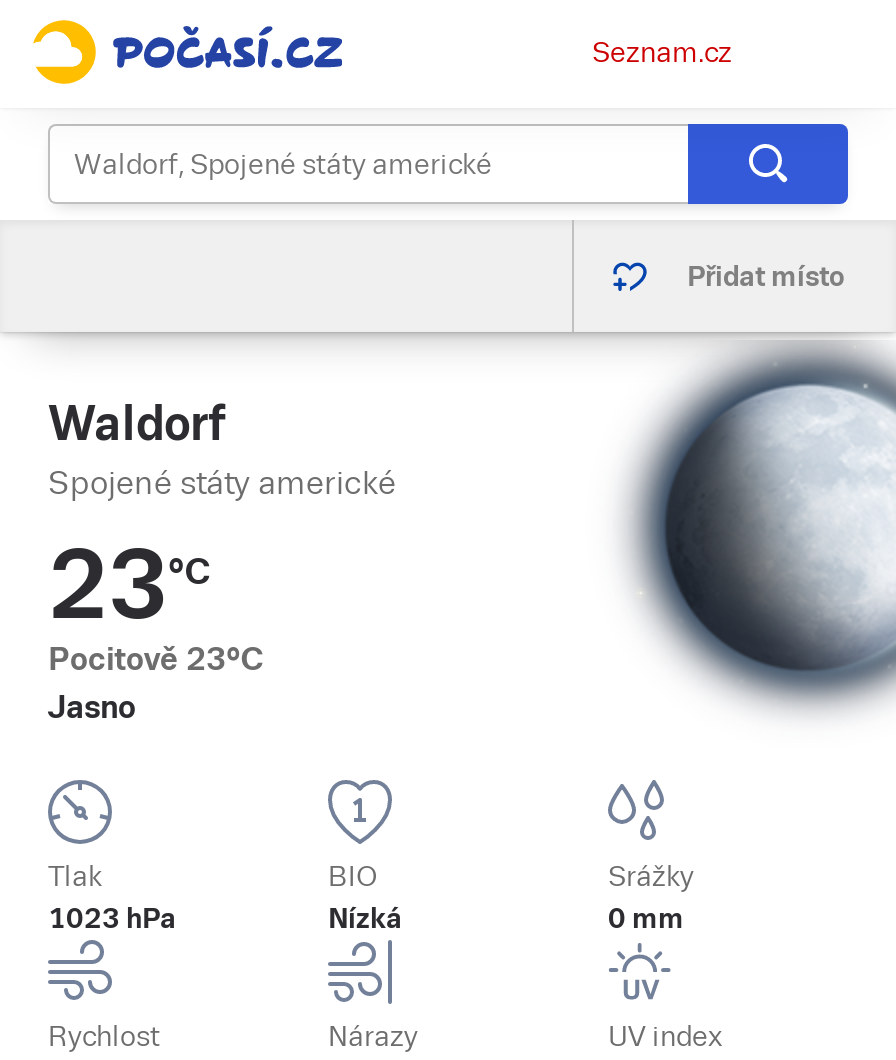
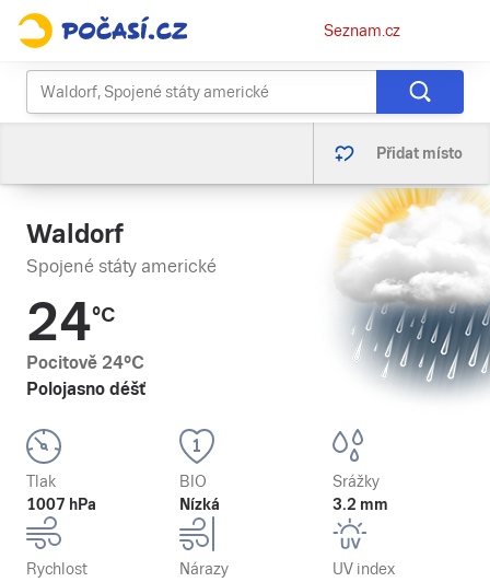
- [image]
+ [image]

- 23°C
- Pocitově 23°C
- Jasno
+ 24°C
+ Pocitově 24°C
+ Polojasno déšť

- 1023 hPa
+ 1007 hPa

- 0 mm
+ 3.2 mm
